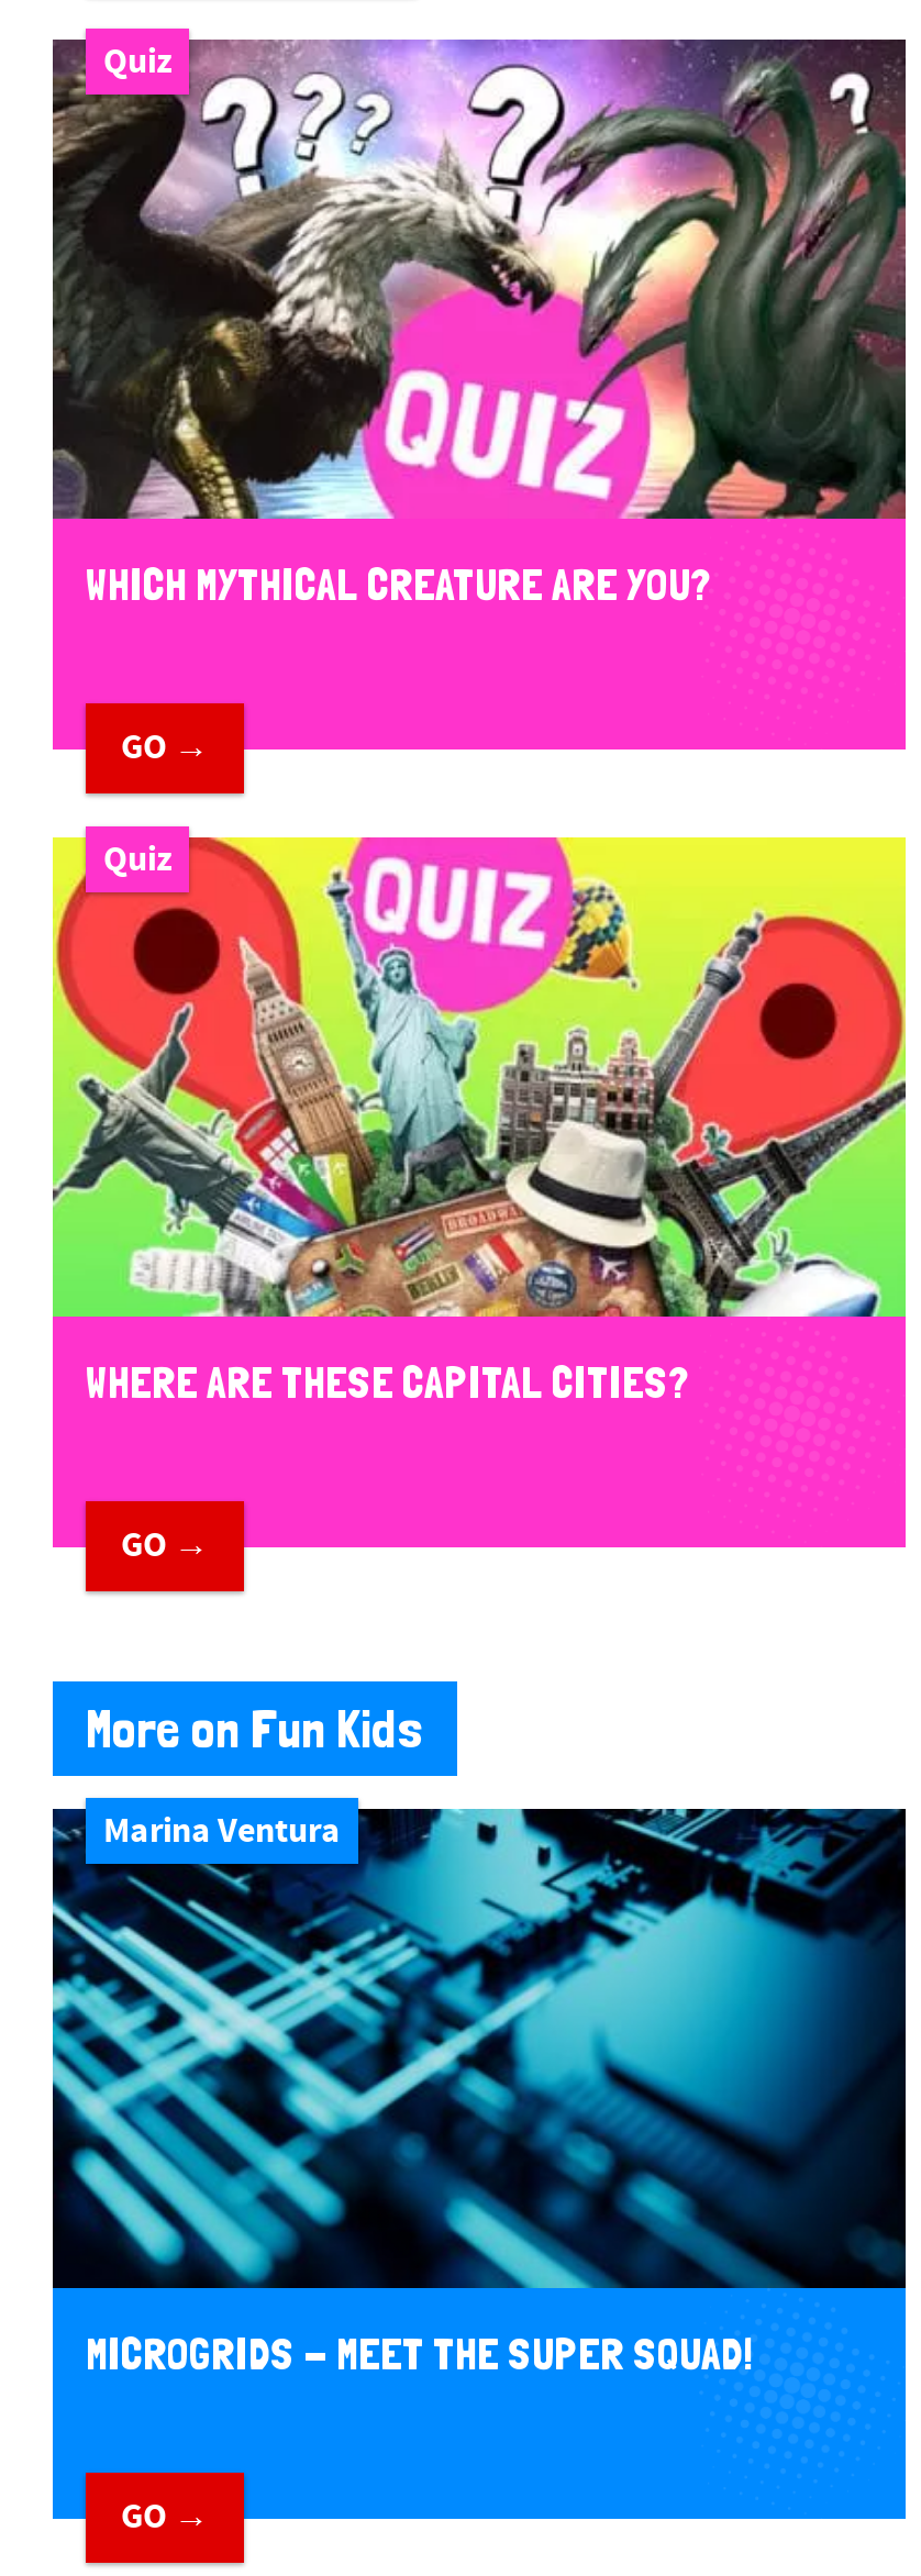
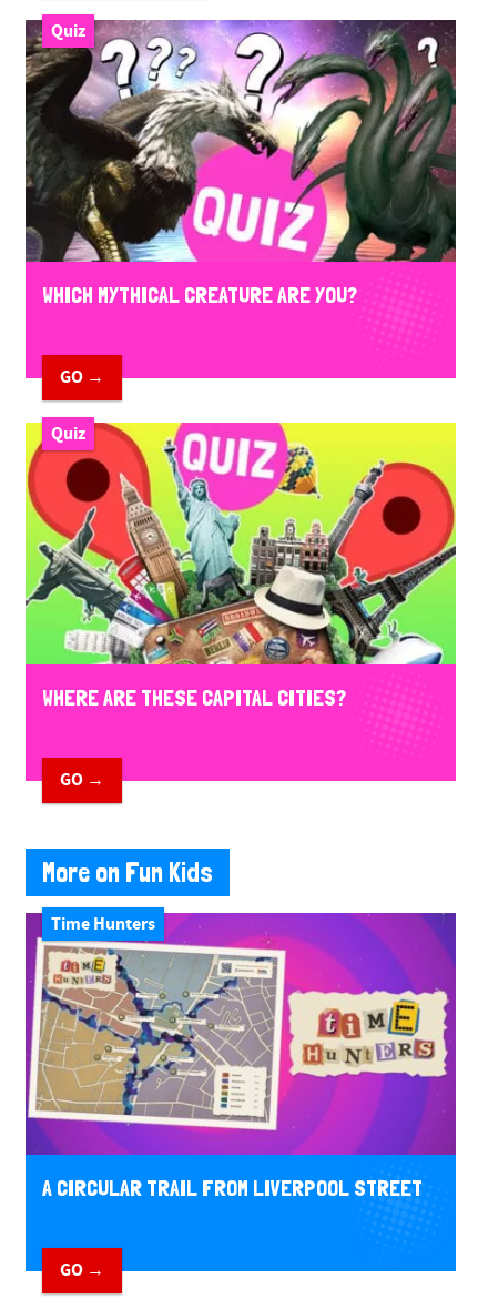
- [image]
- Marina Ventura
+ [image]
+ Time Hunters

- MICROGRIDS - MEET THE SUPER SQUAD!
+ A CIRCULAR TRAIL FROM LIVERPOOL STREET
